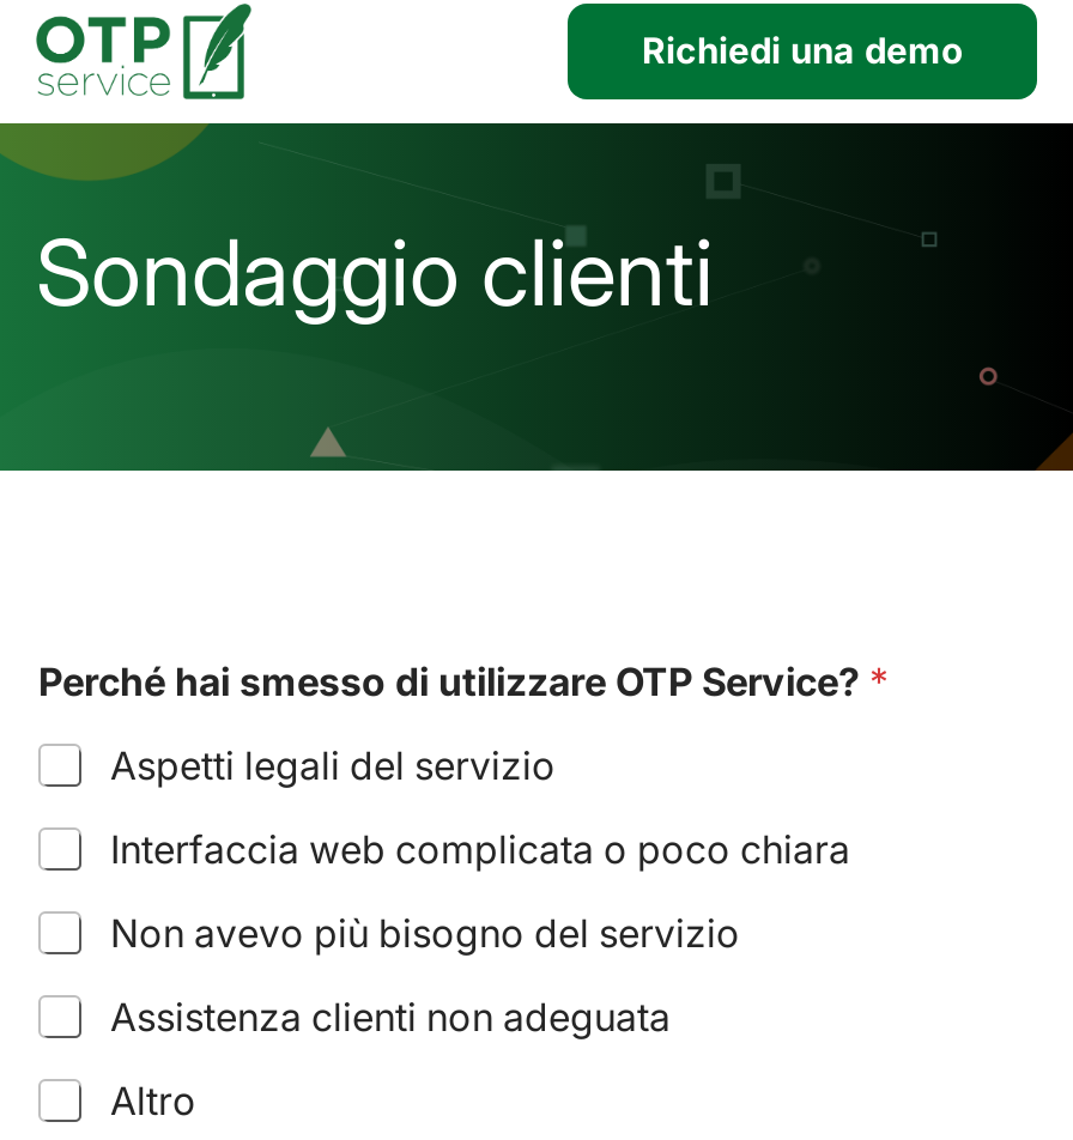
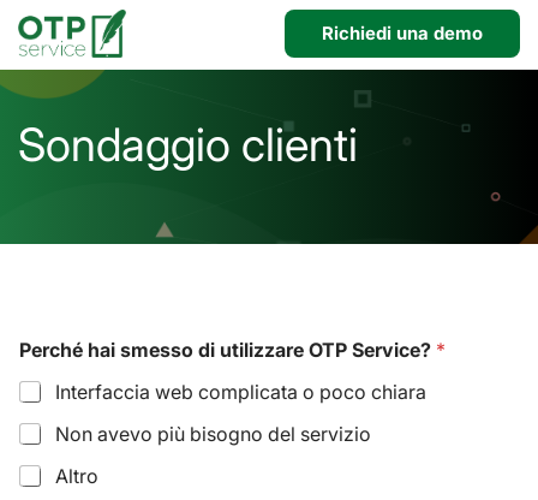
- Aspetti legali del servizio

- Assistenza clienti non adeguata
